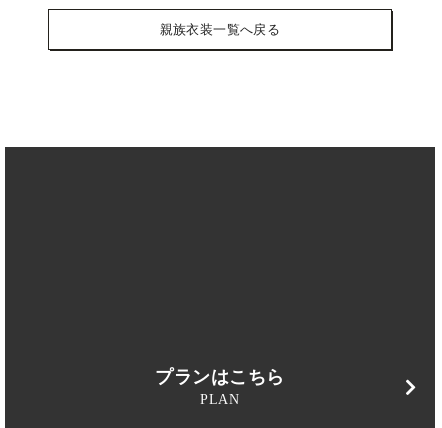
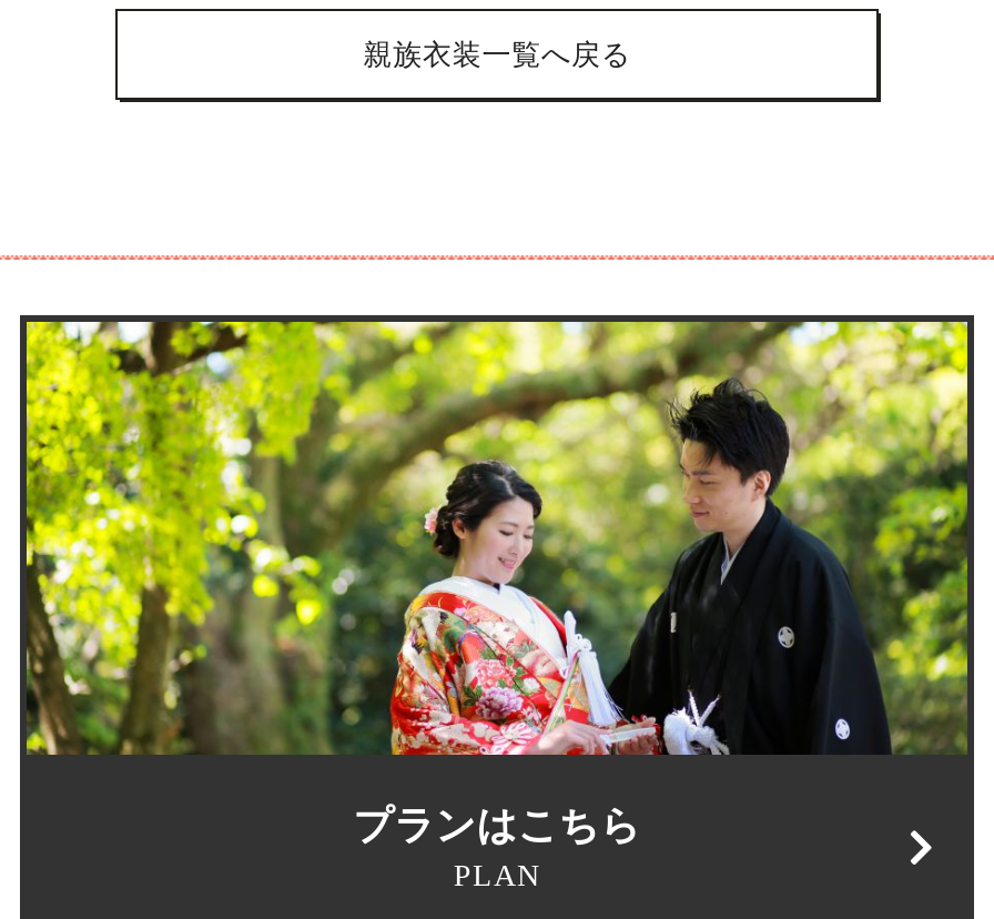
+ [image]
